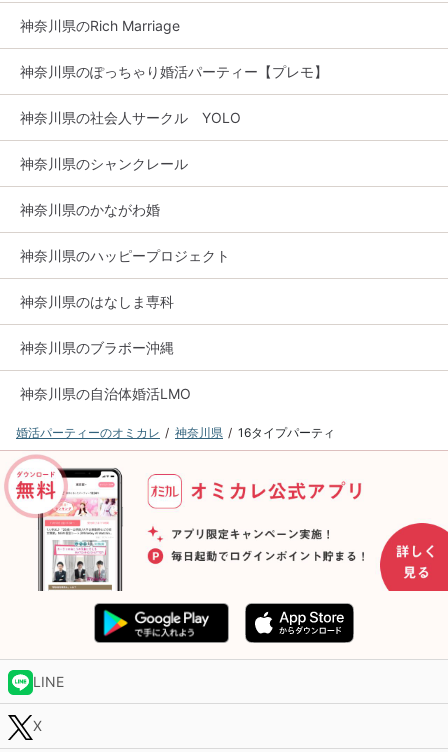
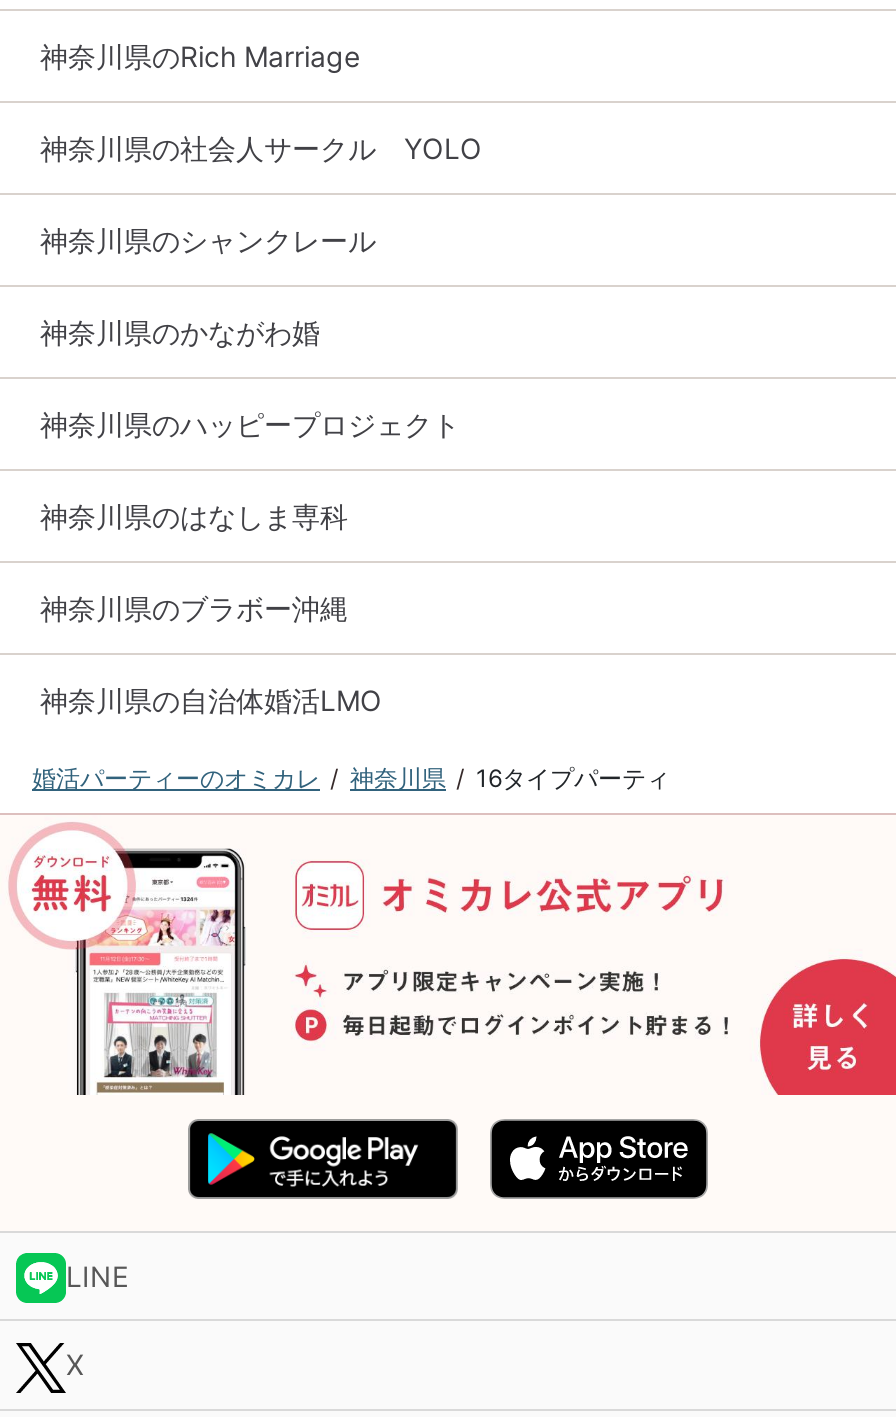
- 神奈川県のぽっちゃり婚活パーティー【プレモ】
